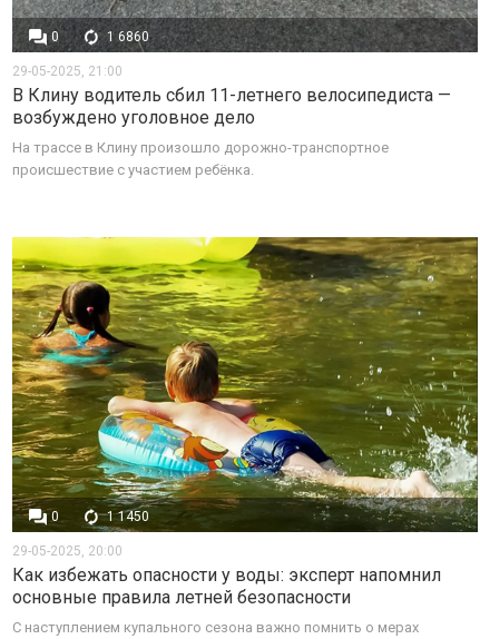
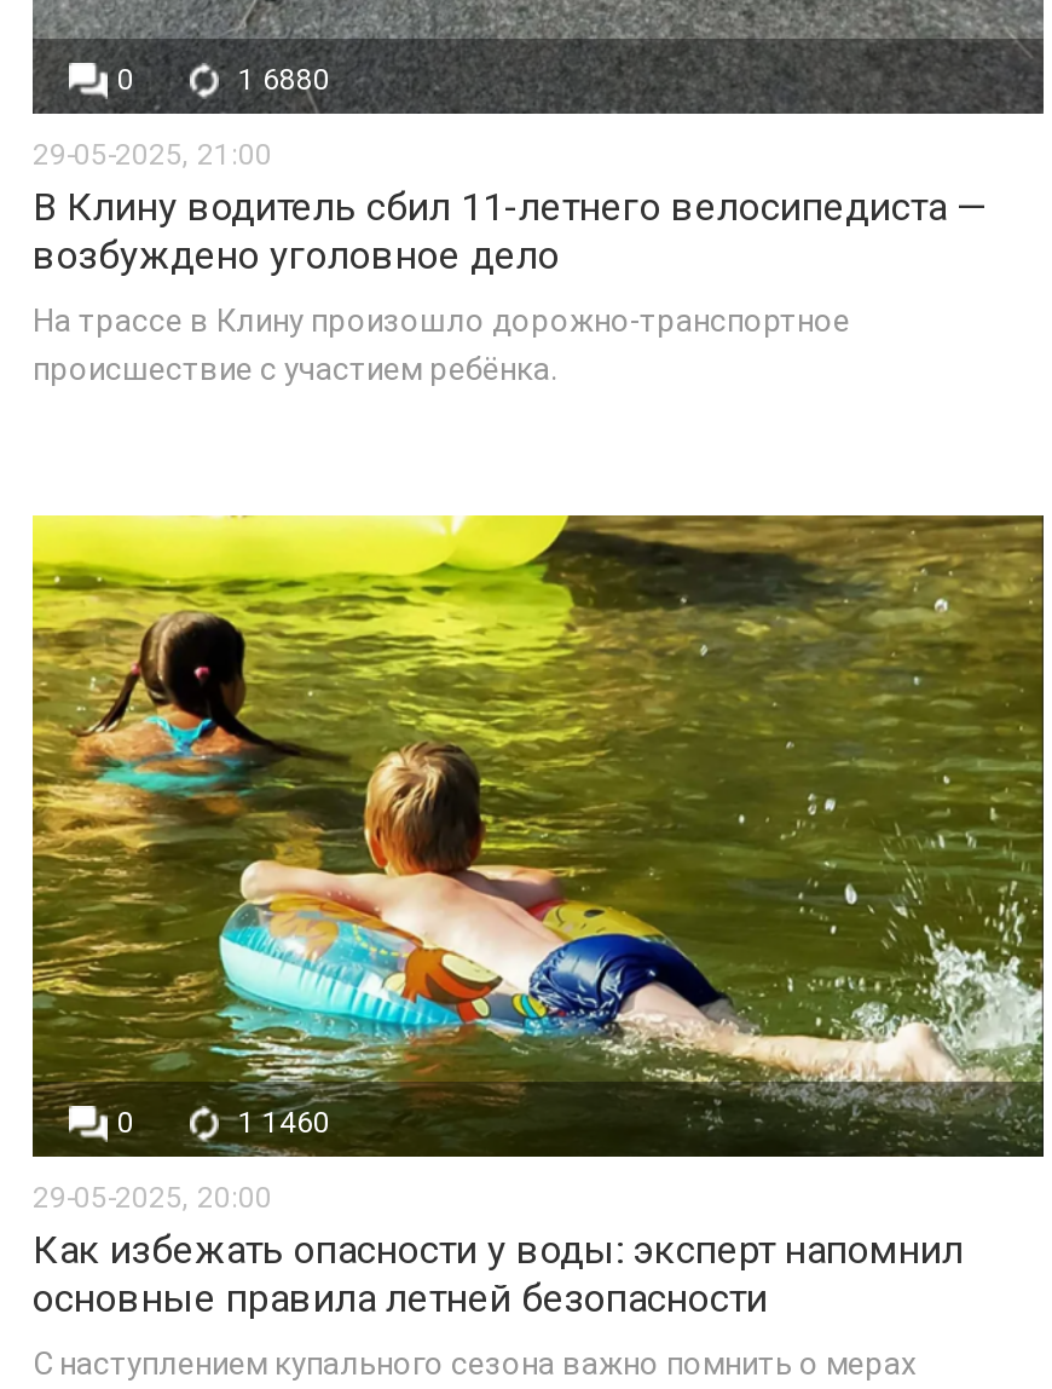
- 1 6860
+ 1 6880

- 1 1450
+ 1 1460
